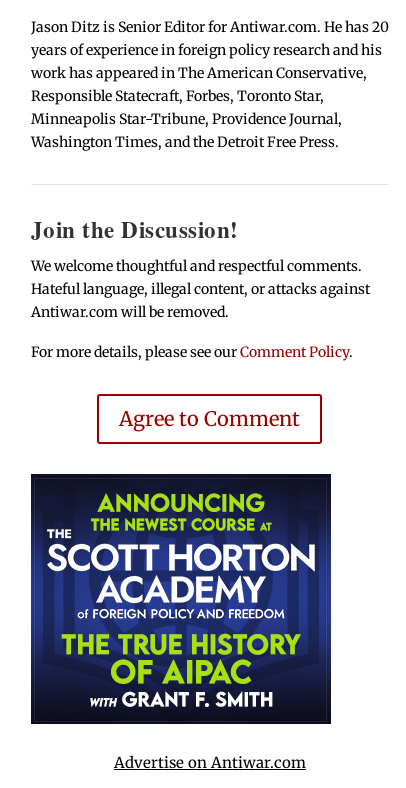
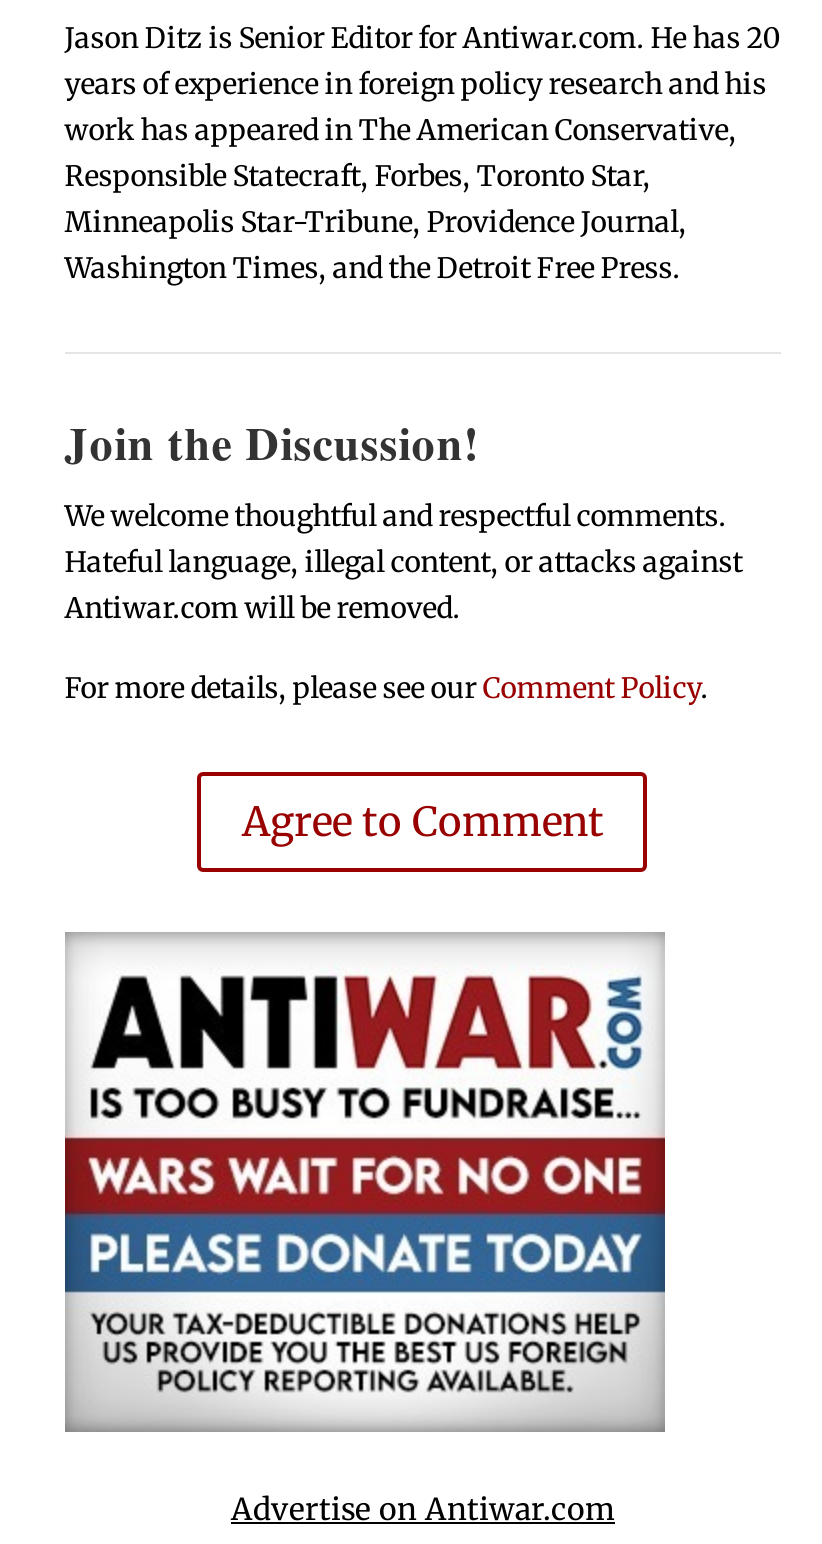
- [image]
+ [image]
